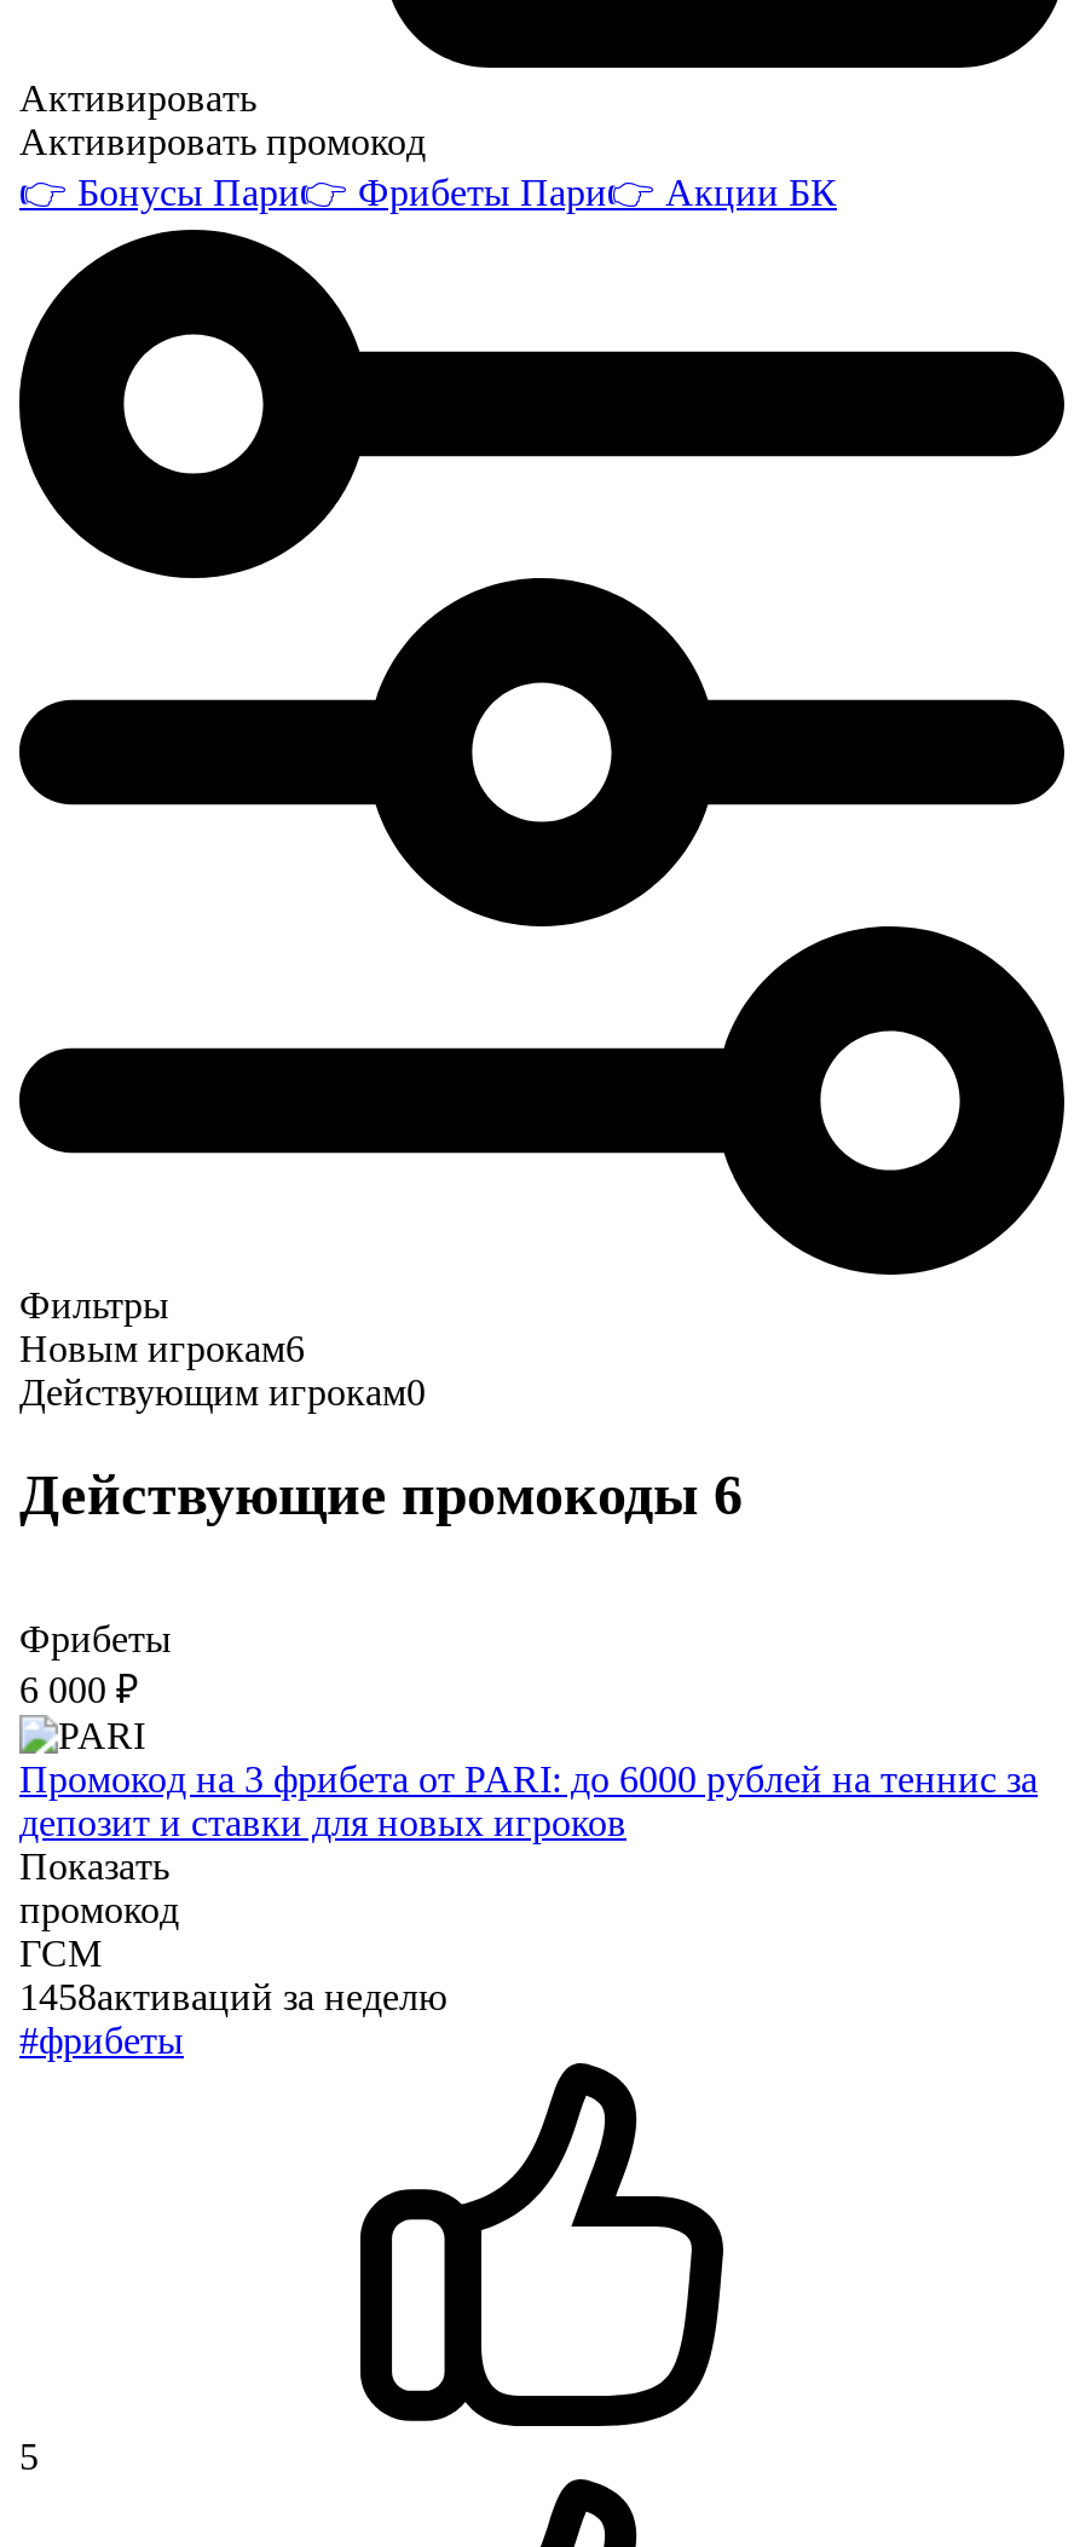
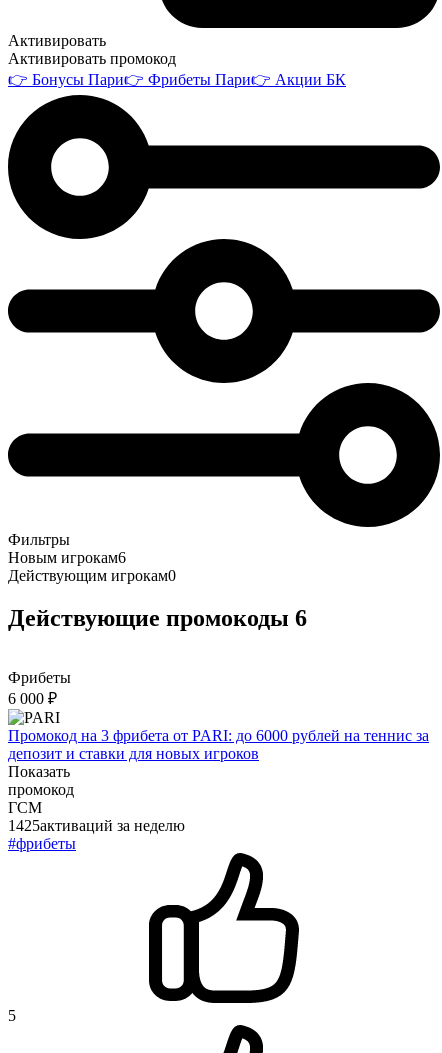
- 1458активаций за неделю
+ 1425активаций за неделю
